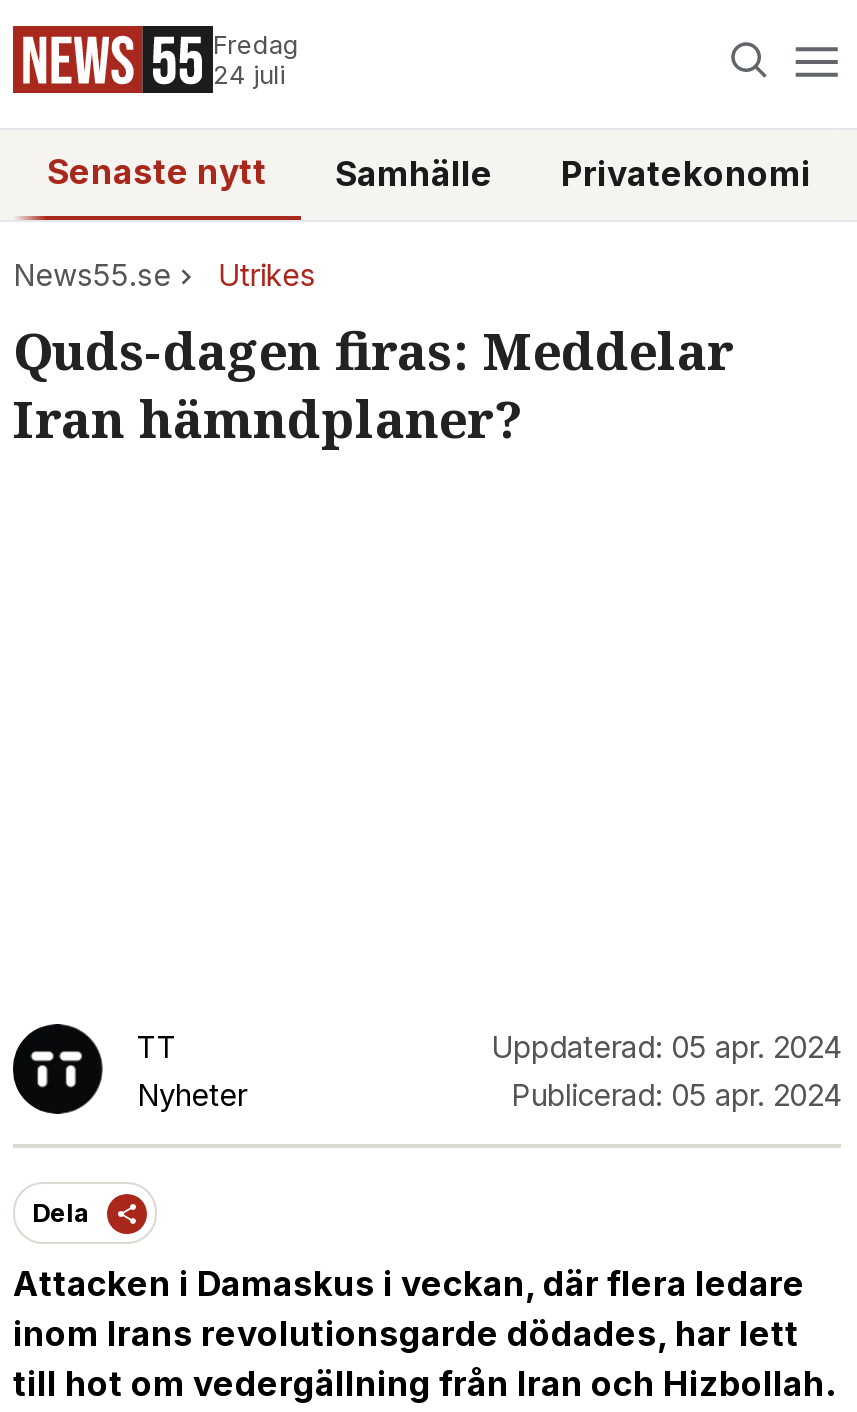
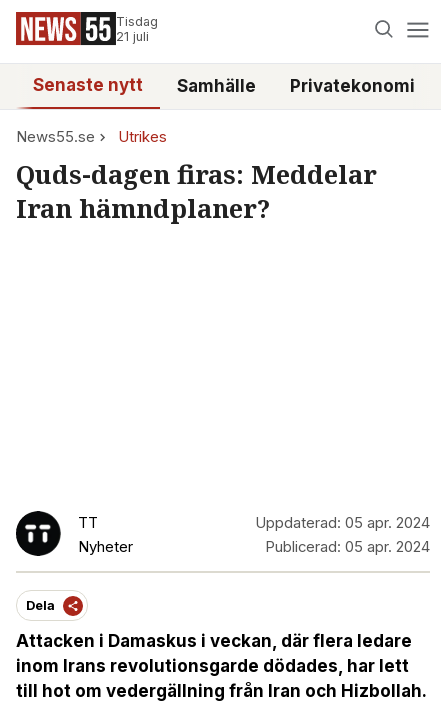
- Fredag
- 24 juli
+ Tisdag
+ 21 juli
